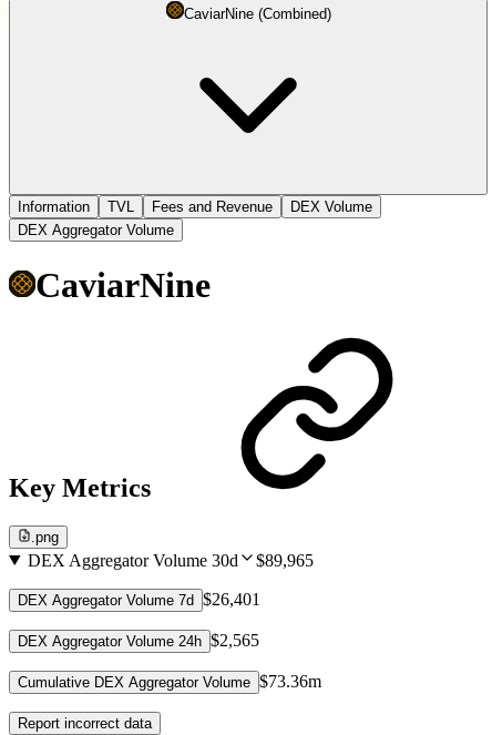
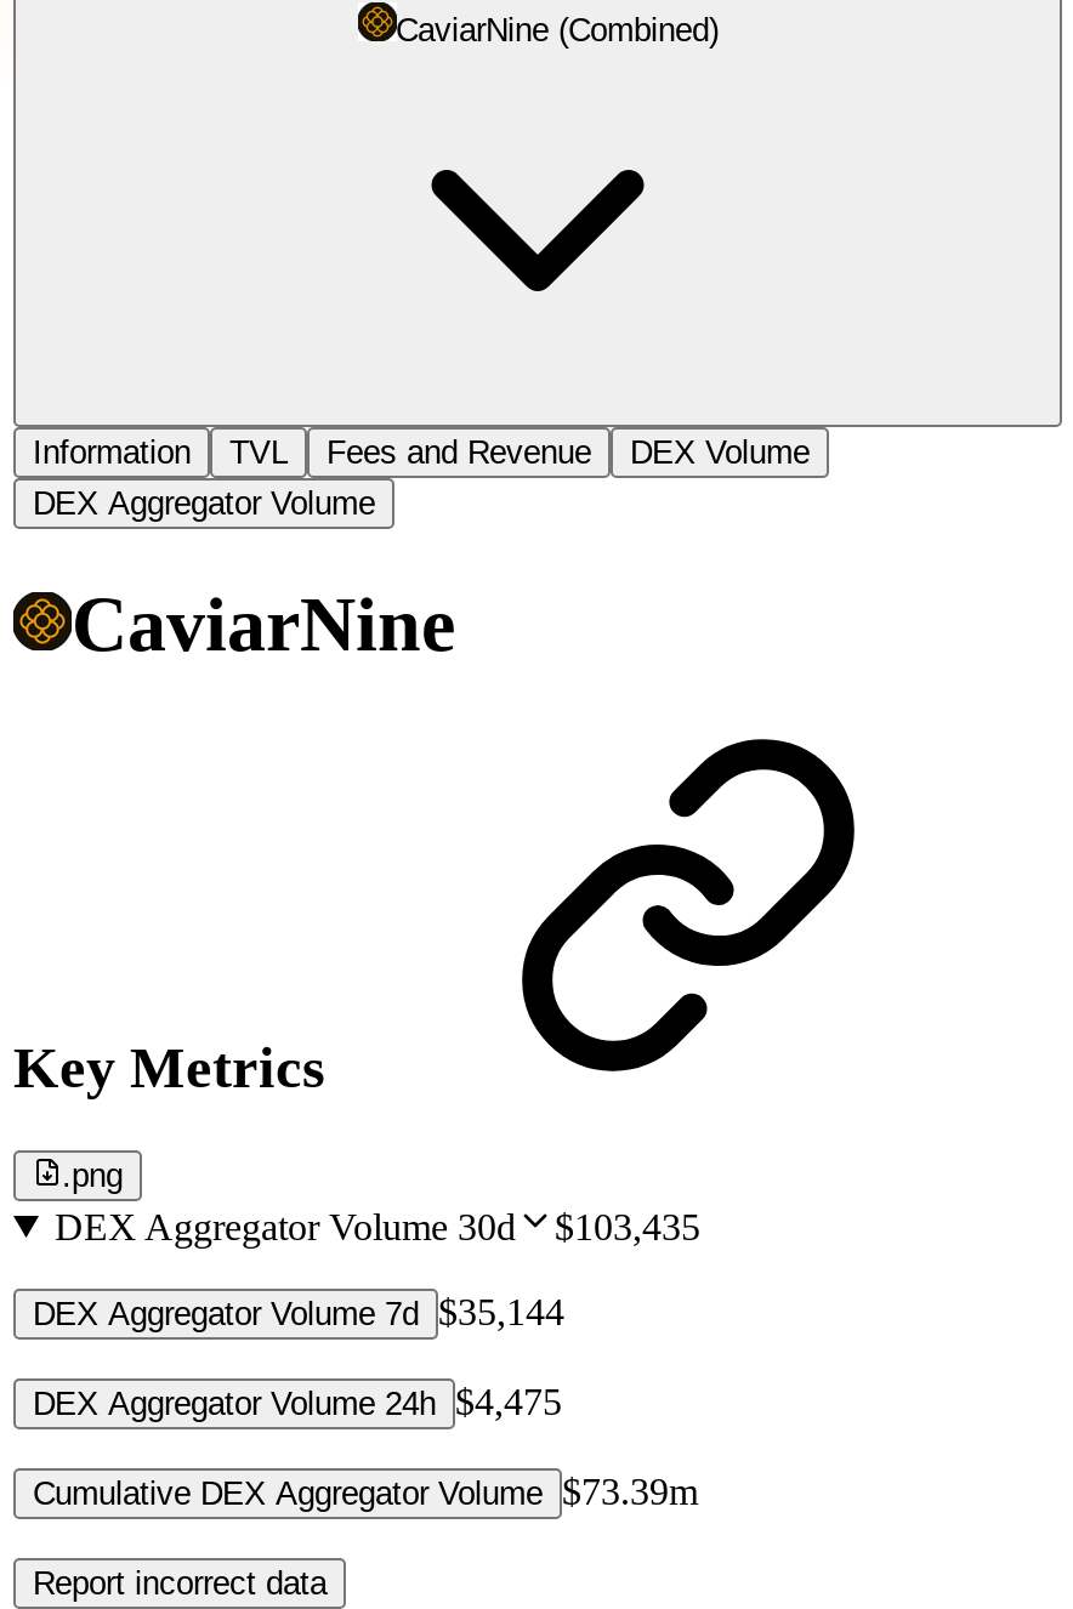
- DEX Aggregator Volume 30d $89,965
+ DEX Aggregator Volume 30d $103,435

- DEX Aggregator Volume 7d $26,401
+ DEX Aggregator Volume 7d $35,144

- DEX Aggregator Volume 24h $2,565
+ DEX Aggregator Volume 24h $4,475

- Cumulative DEX Aggregator Volume $73.36m
+ Cumulative DEX Aggregator Volume $73.39m
